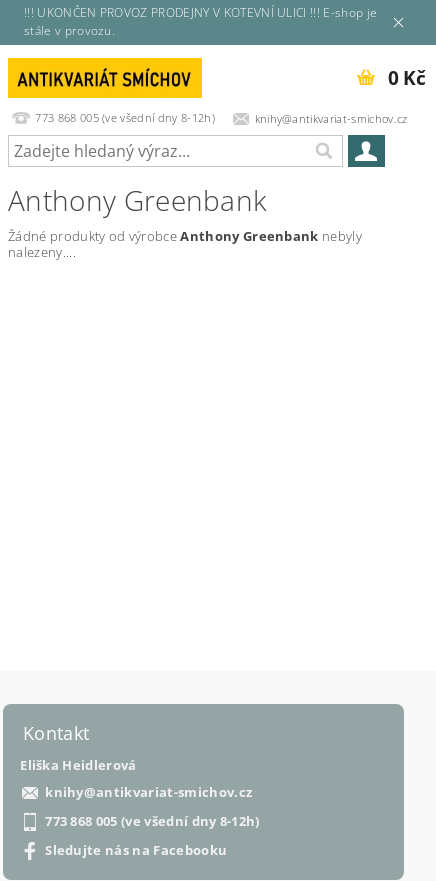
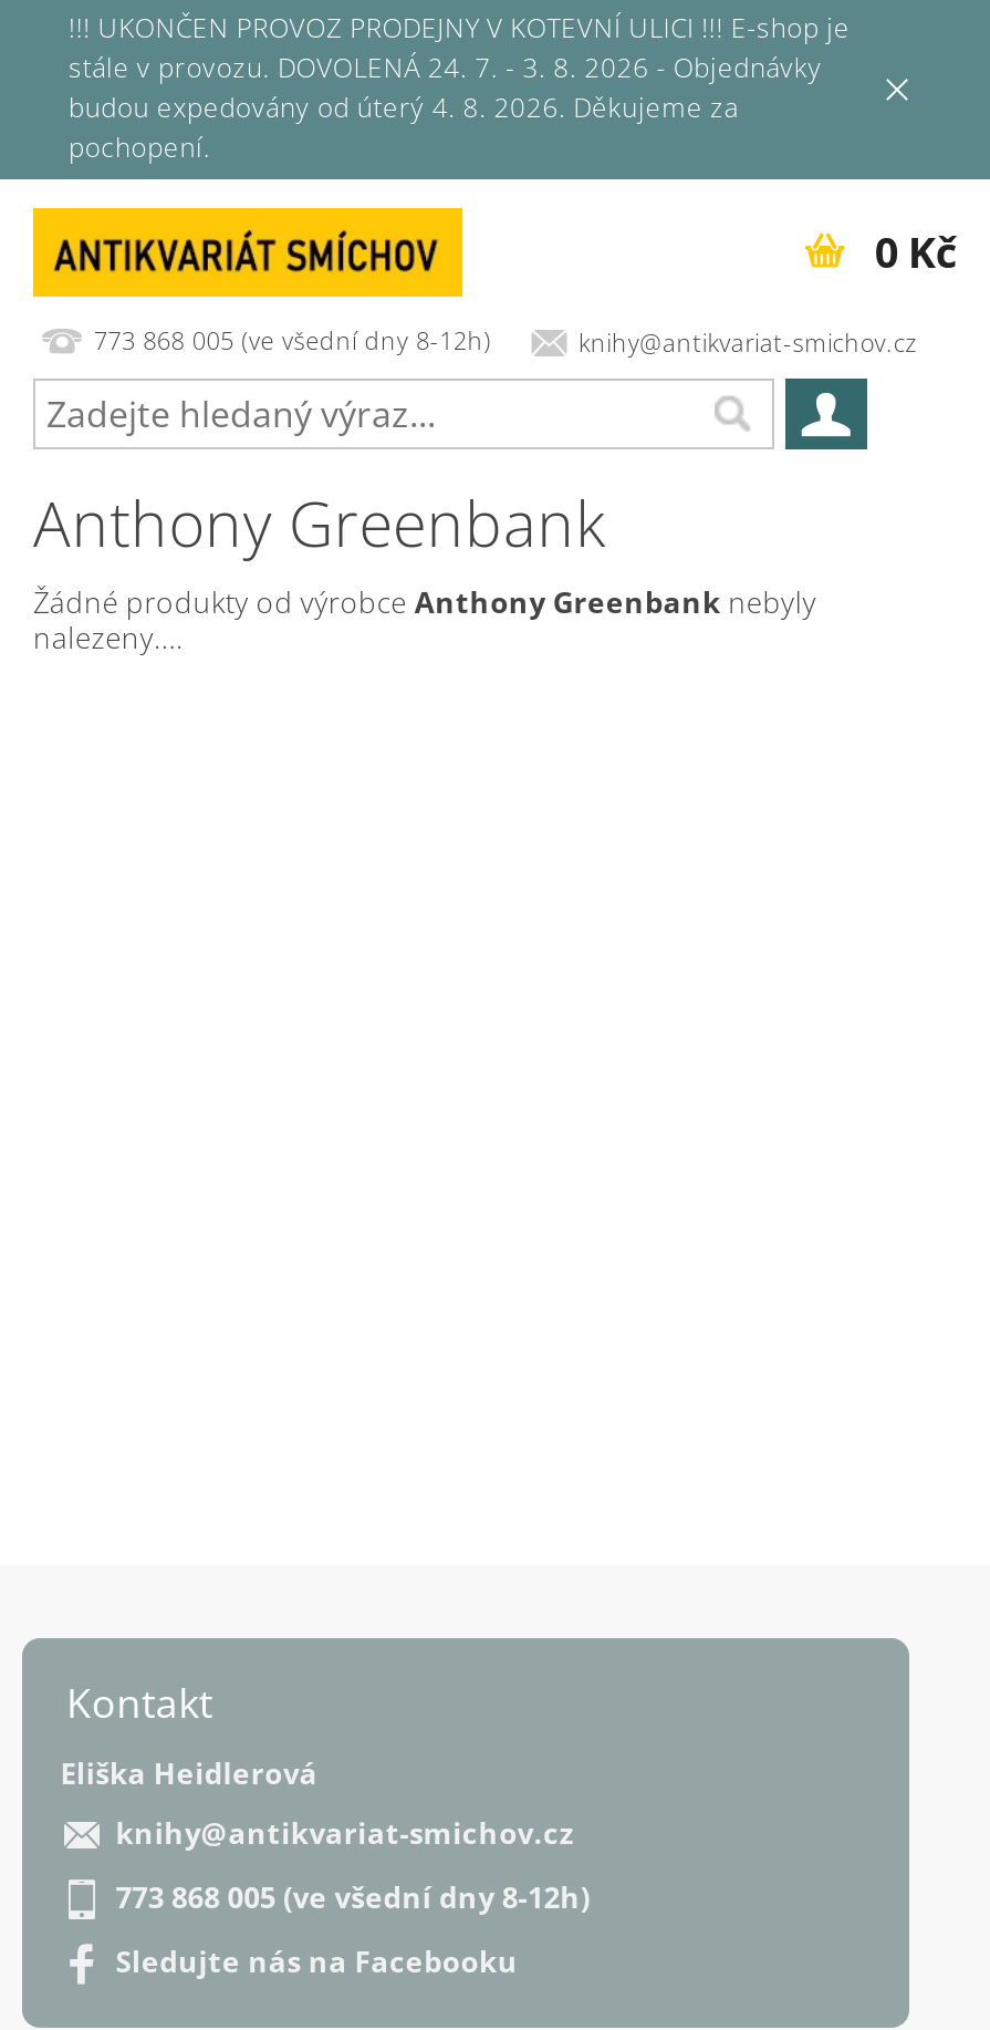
- stále v provozu.
+ stále v provozu. DOVOLENÁ 24. 7. - 3. 8. 2026 - Objednávky
+ budou expedovány od úterý 4. 8. 2026. Děkujeme za
+ pochopení.
